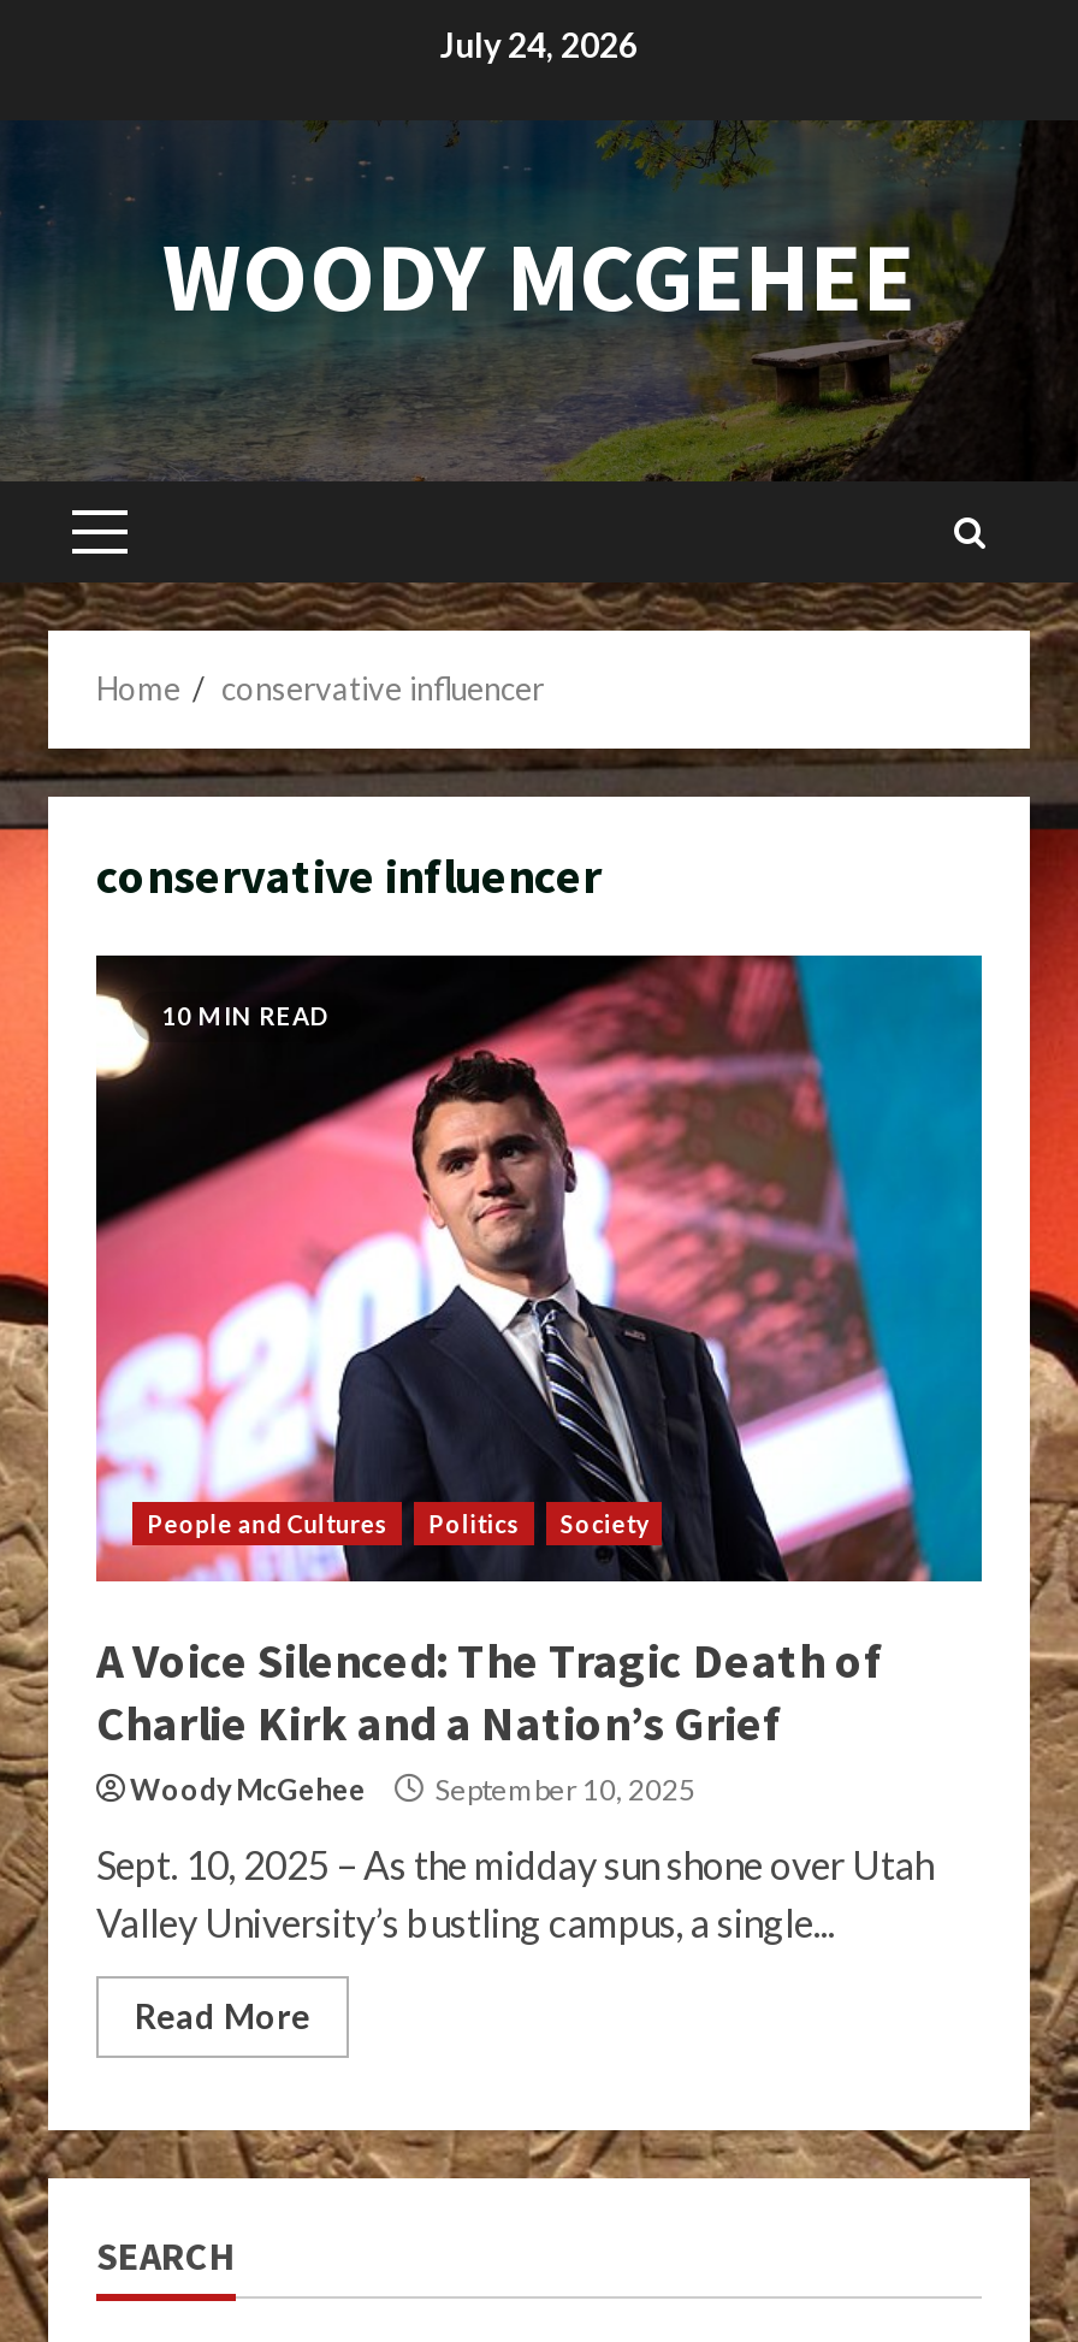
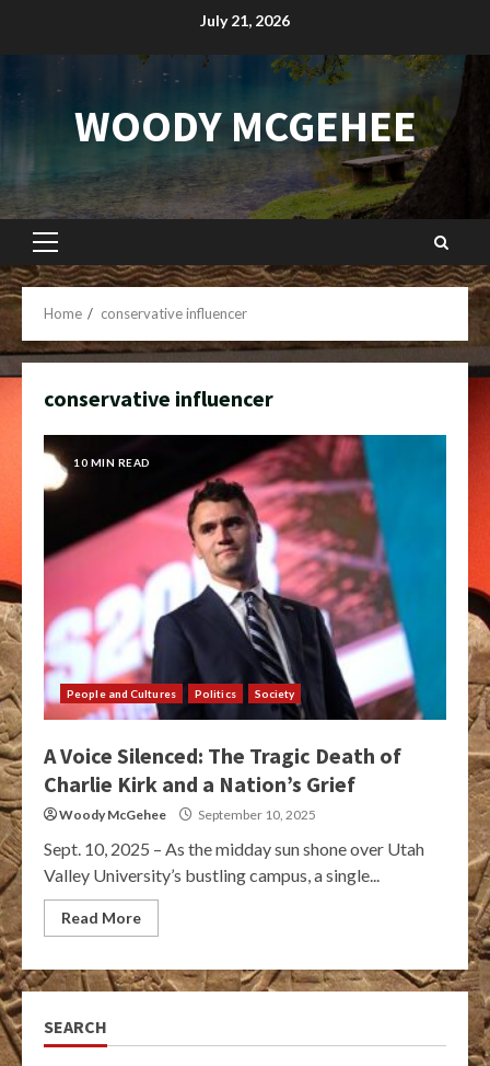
- July 24, 2026
+ July 21, 2026
